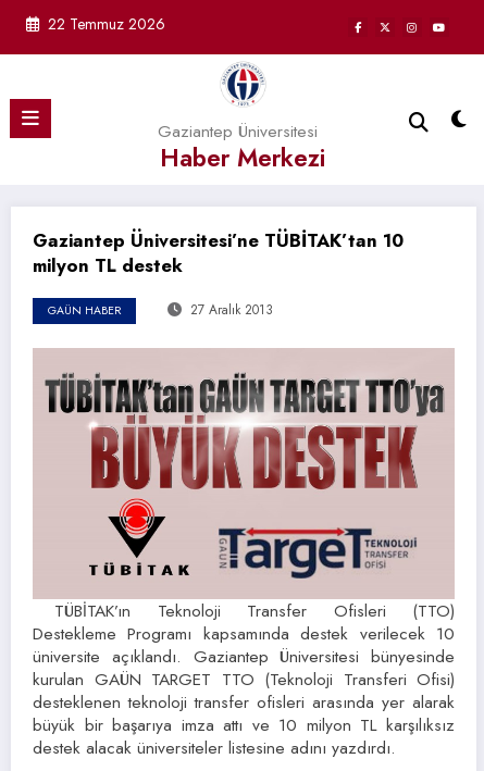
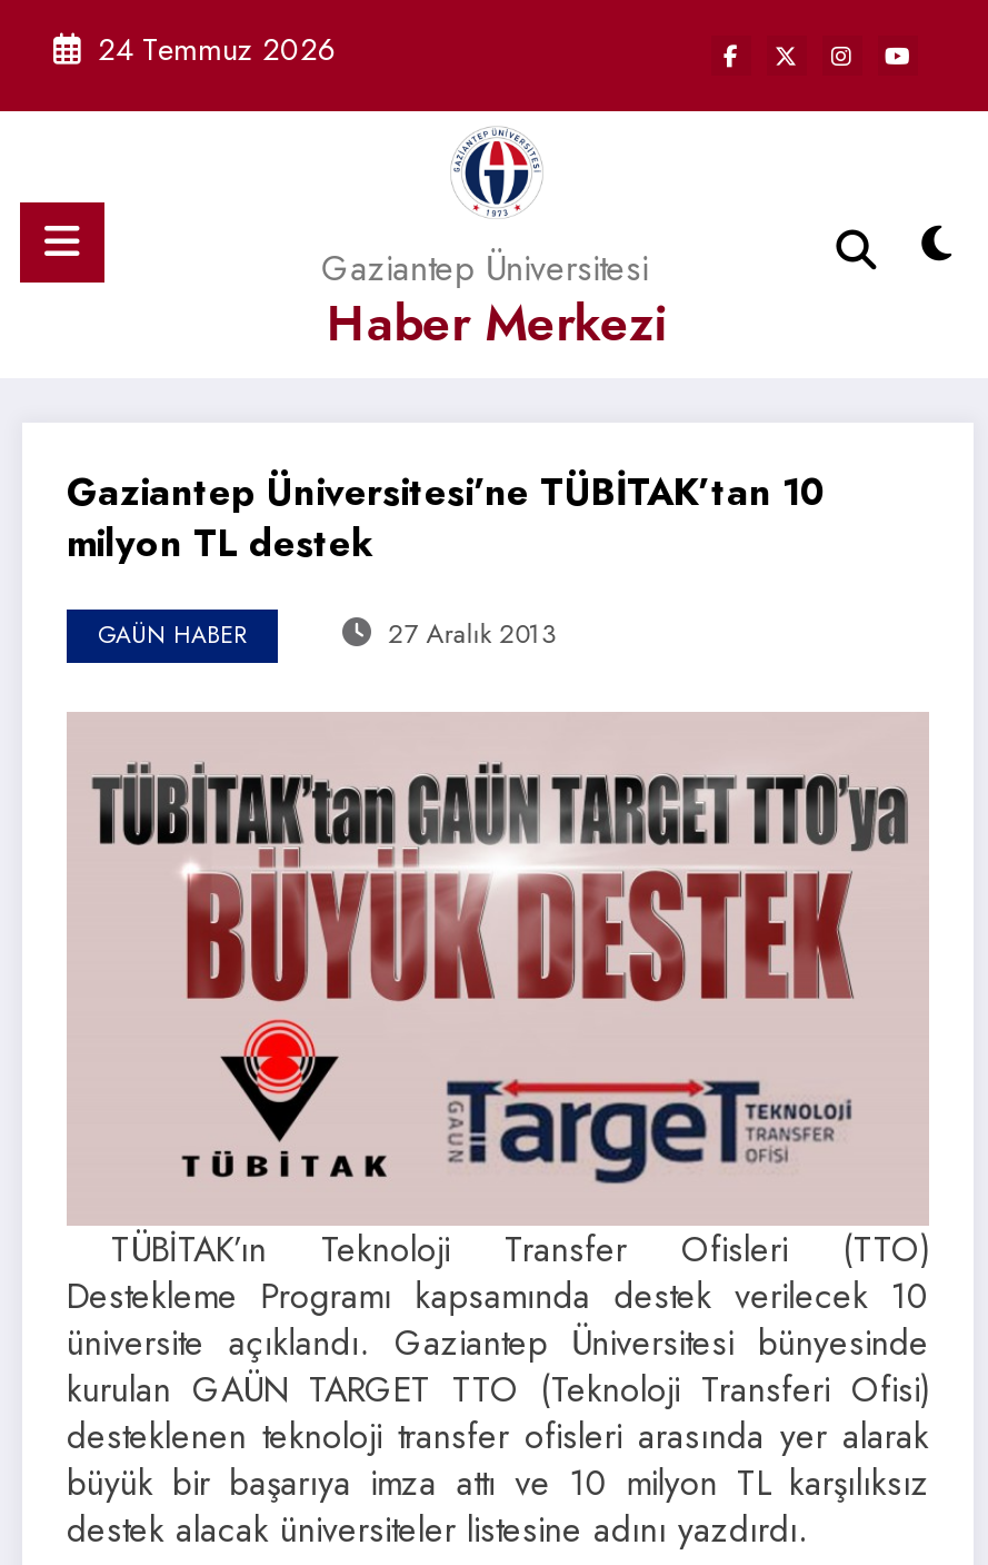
- 22 Temmuz 2026
+ 24 Temmuz 2026
